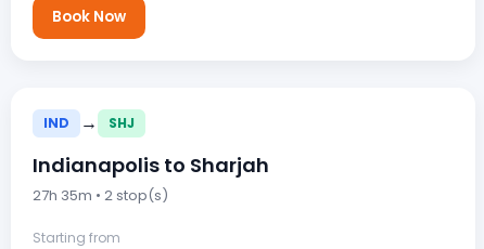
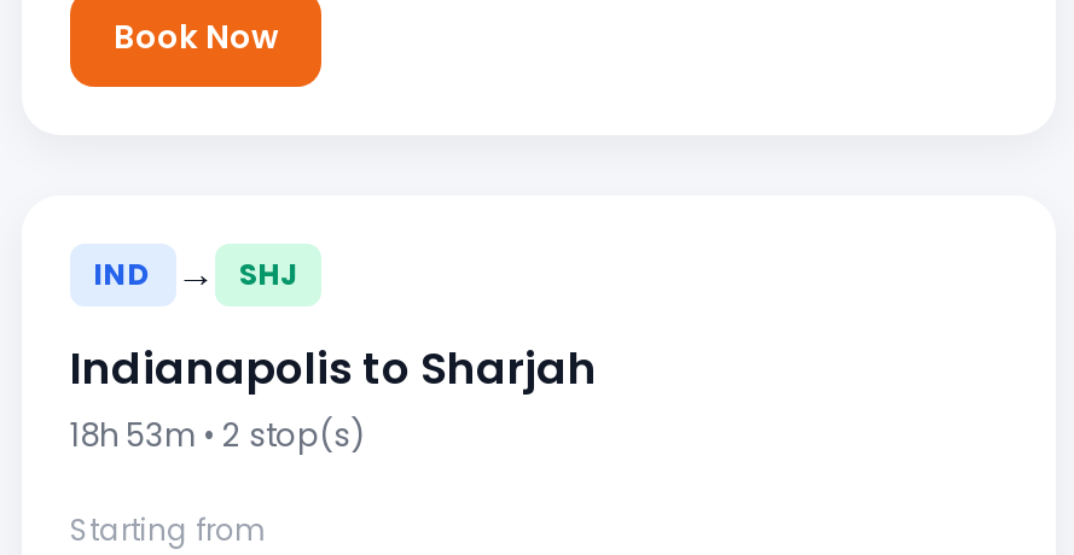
- 27h 35m • 2 stop(s)
+ 18h 53m • 2 stop(s)
